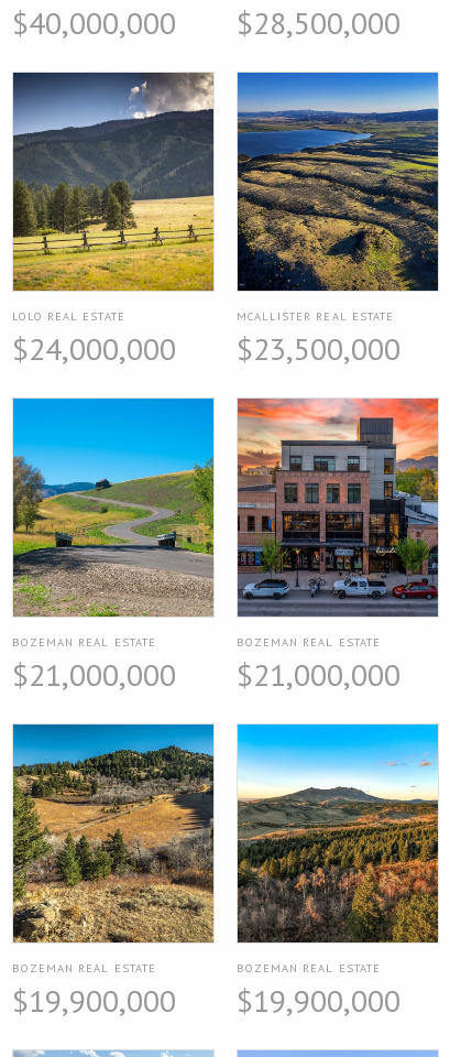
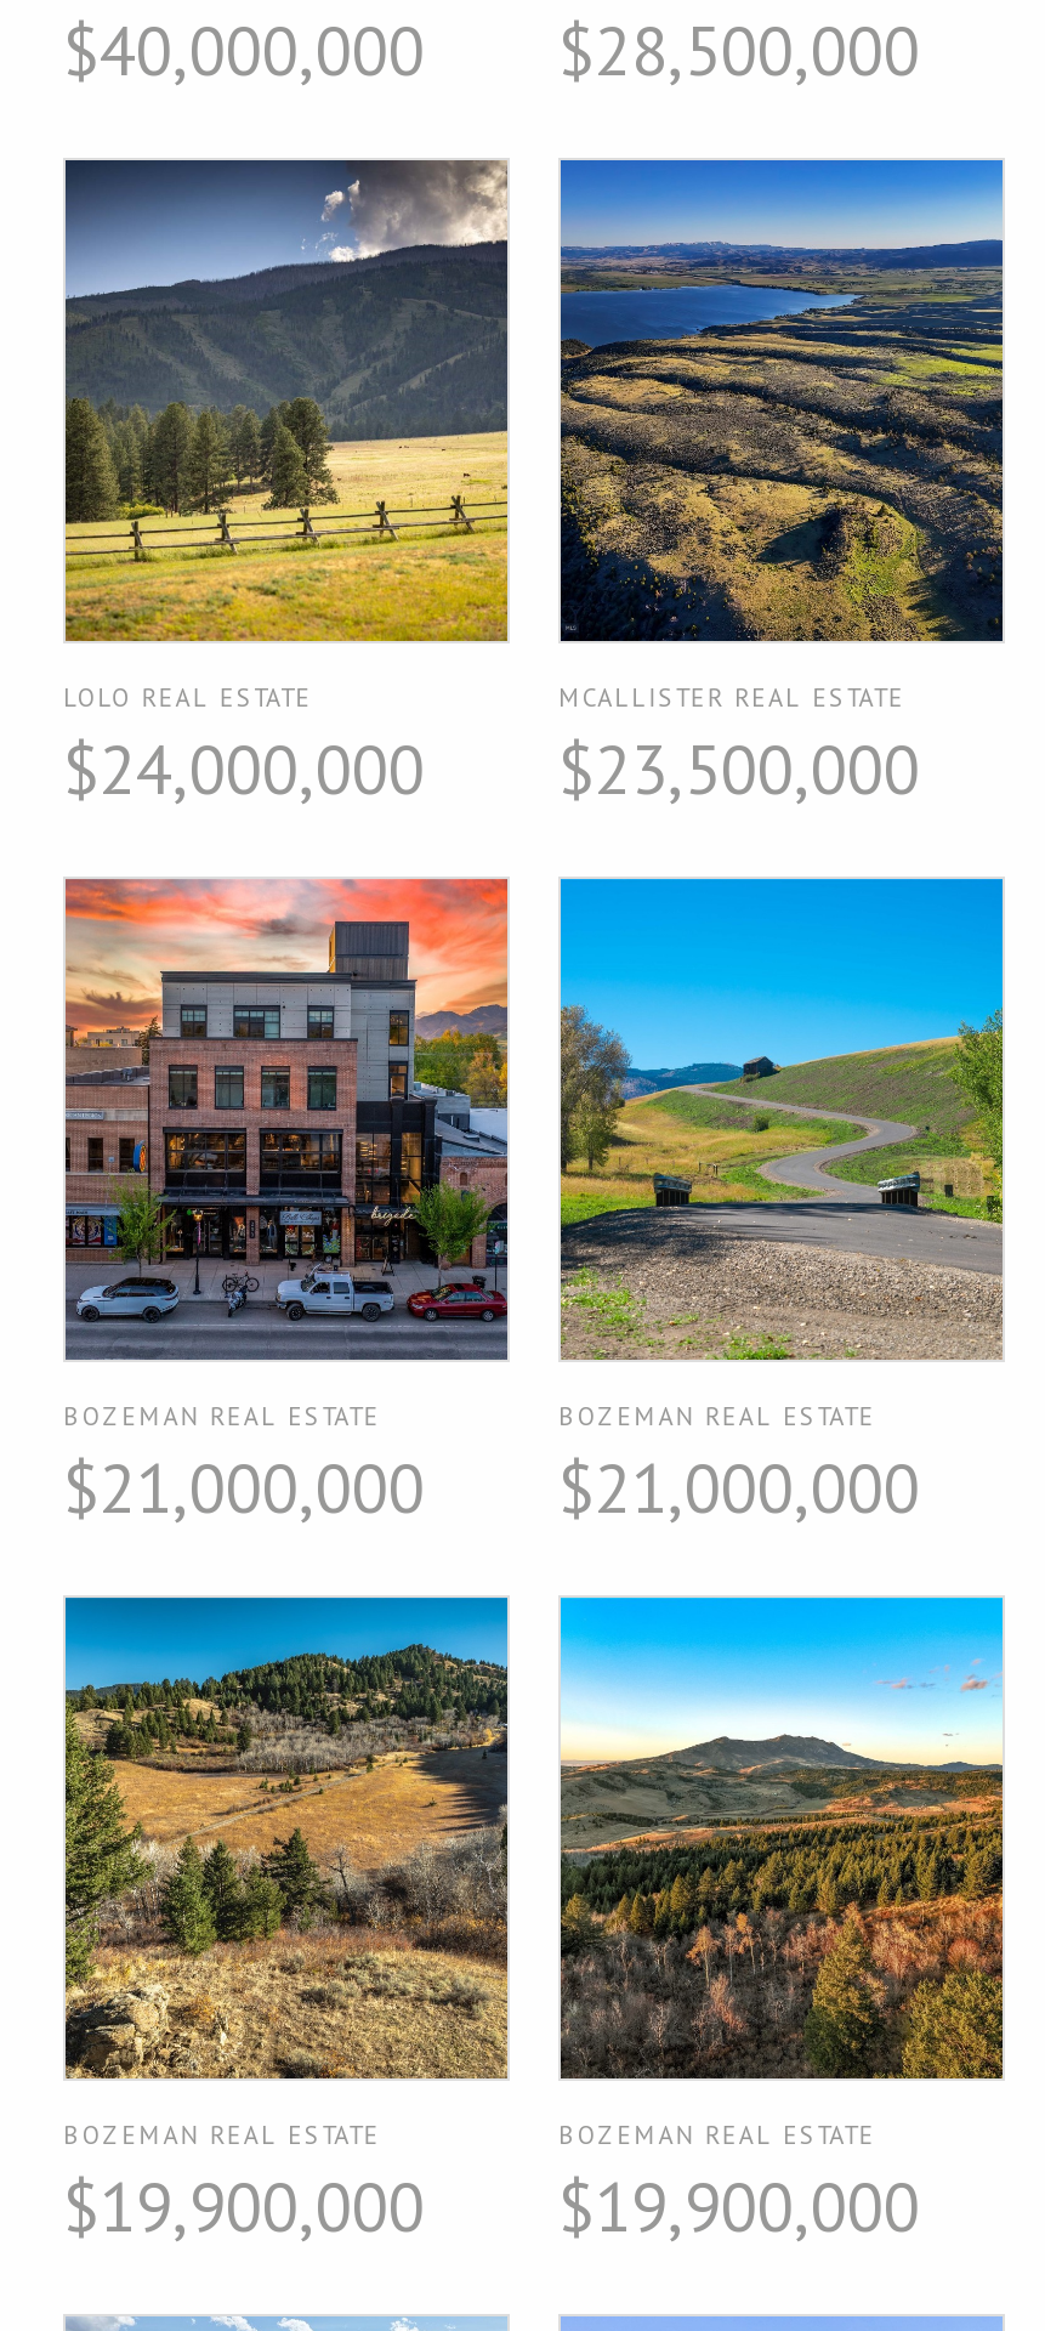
- [image]
+ [image]

- [image]
+ [image]
